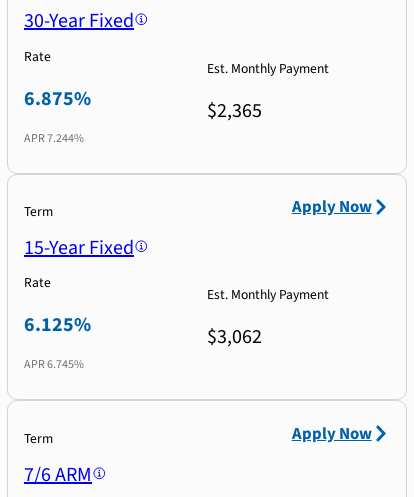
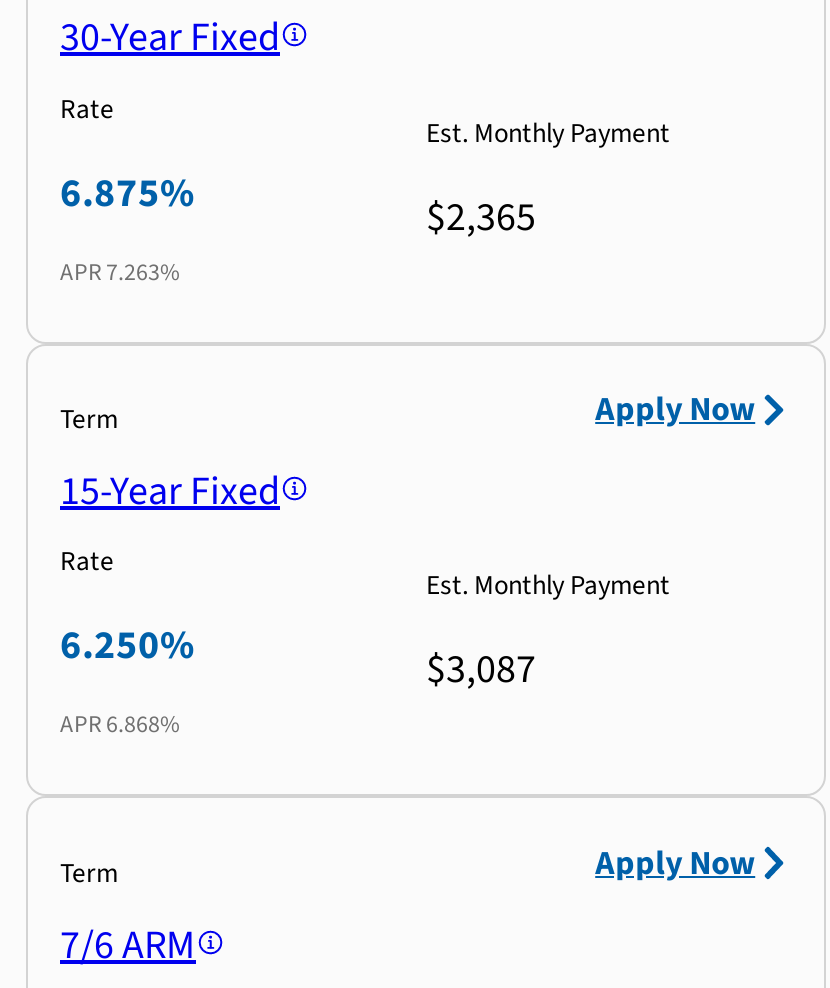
- APR 7.244%
+ APR 7.263%

- 6.125%
+ 6.250%

- $3,062
+ $3,087

- APR 6.745%
+ APR 6.868%
